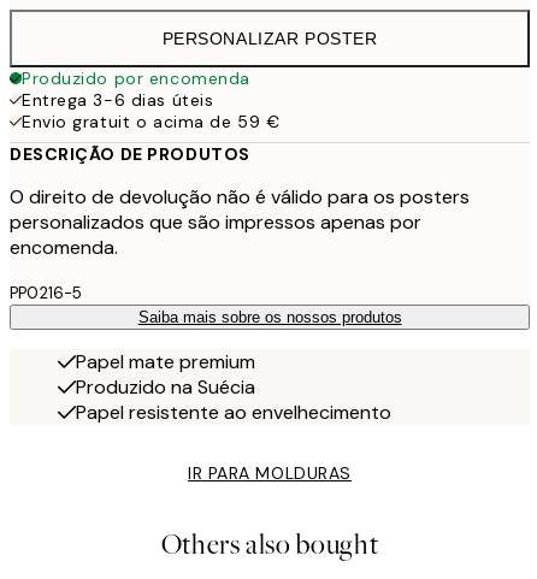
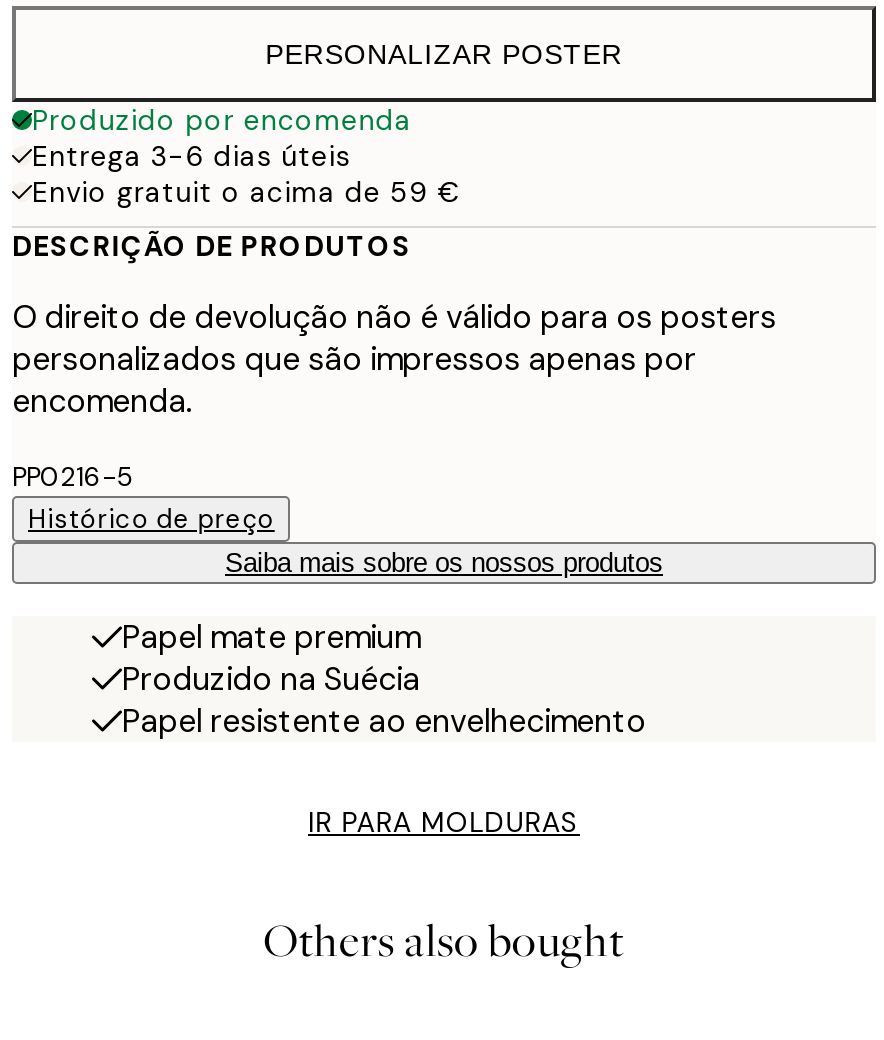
+ Histórico de preço
